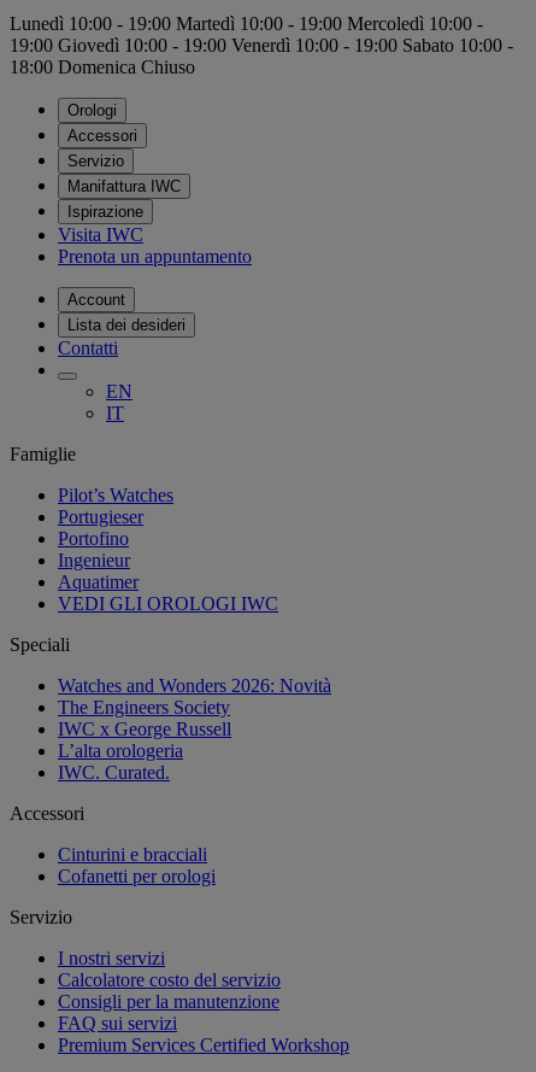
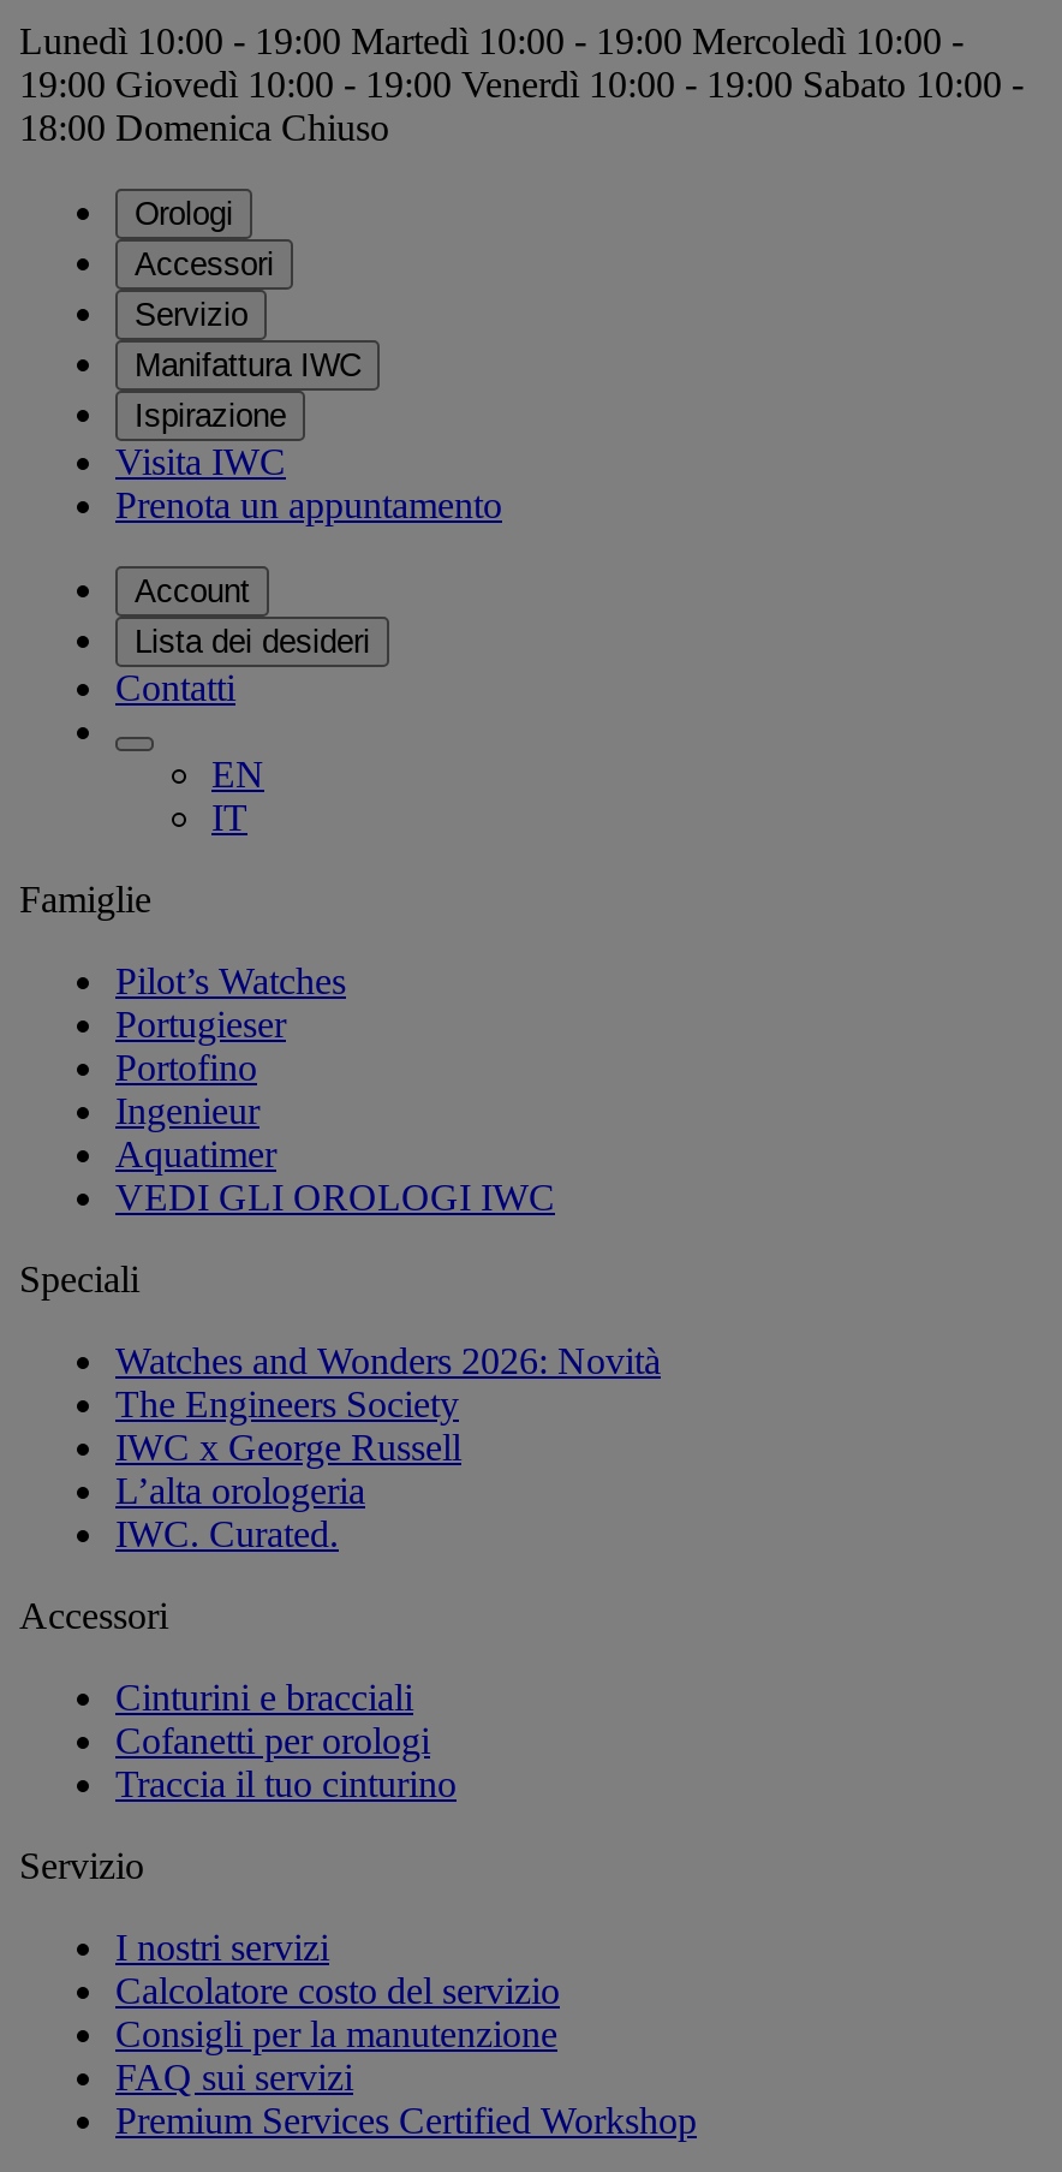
+ Traccia il tuo cinturino
